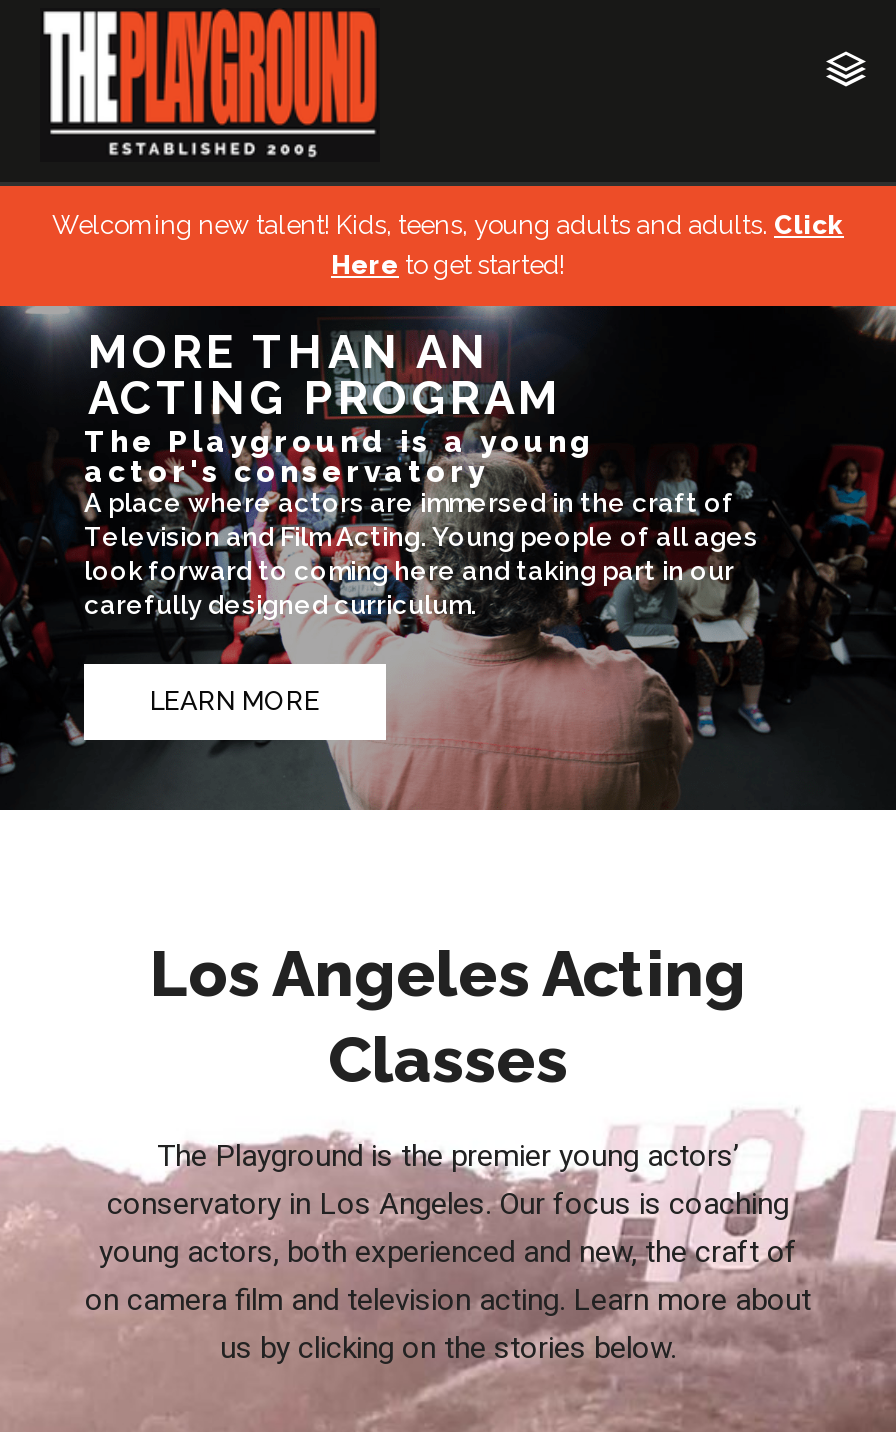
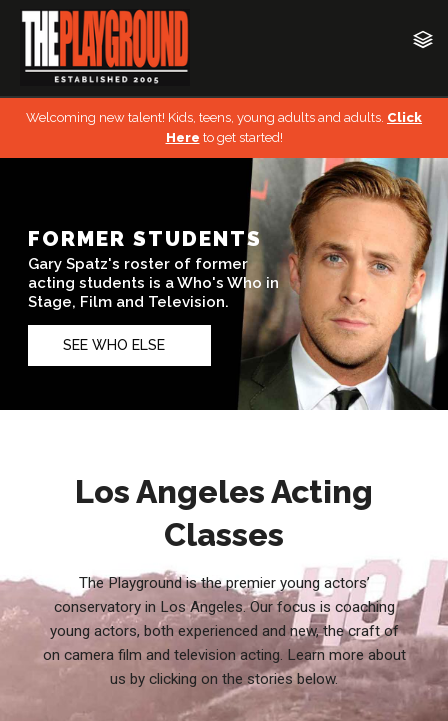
- [image]
+ [image]
